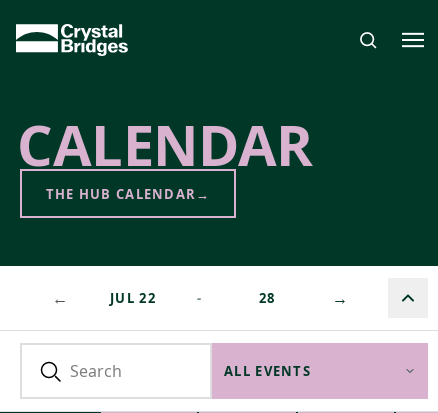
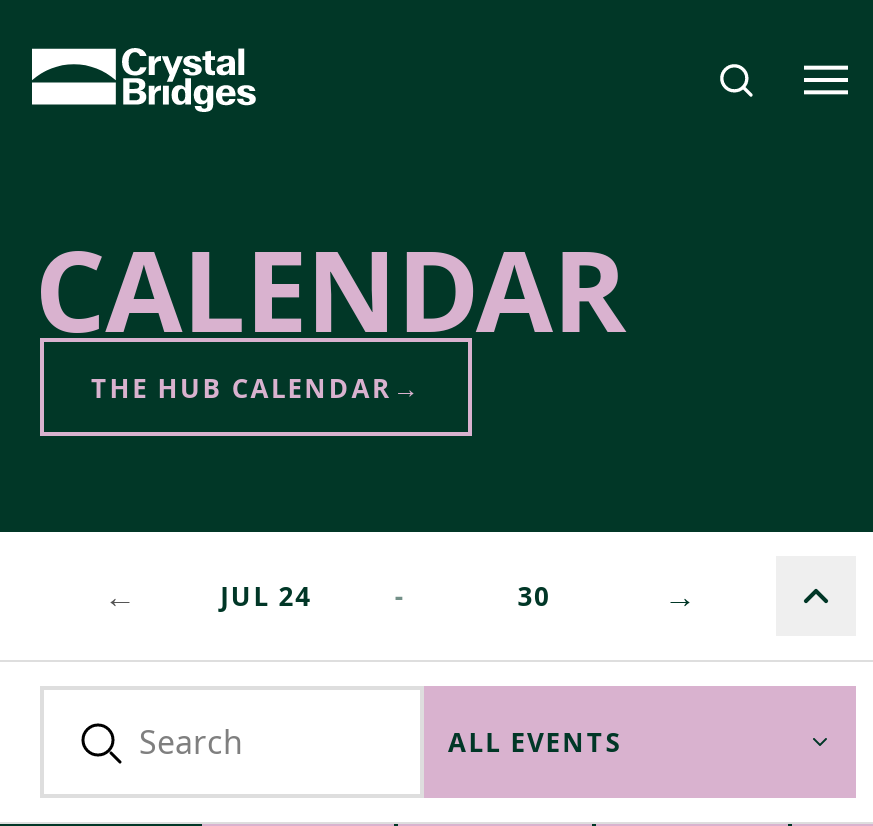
- JUL 22
+ JUL 24

- 28
+ 30
